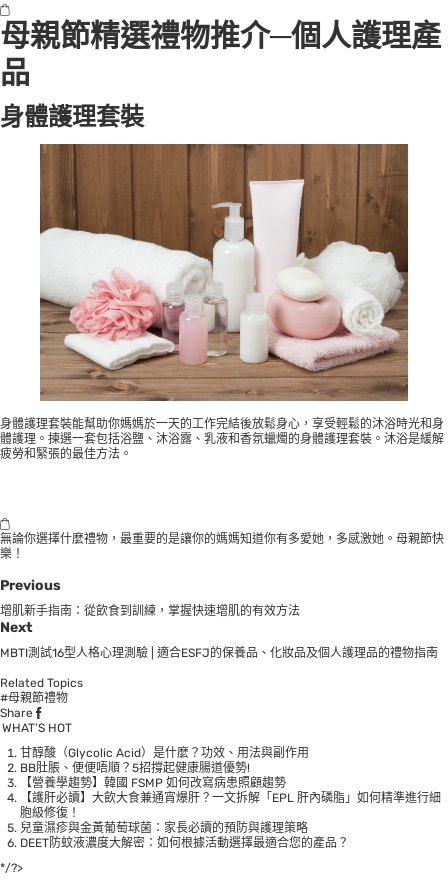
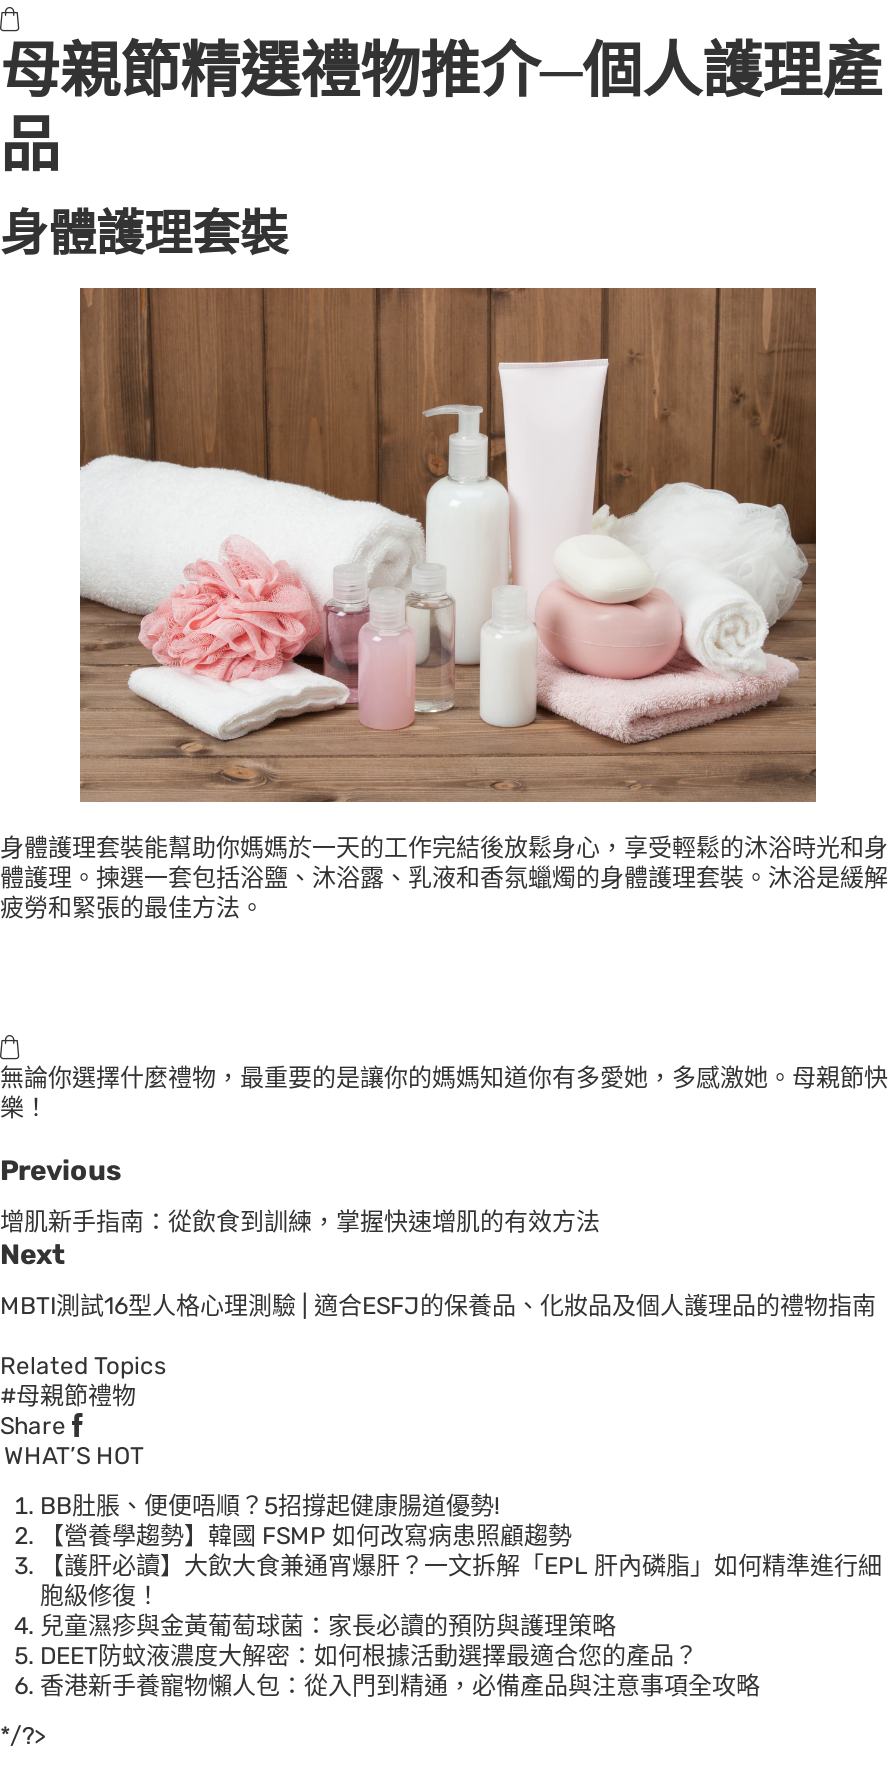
- 甘醇酸（Glycolic Acid）是什麼？功效、用法與副作用

+ 香港新手養寵物懶人包：從入門到精通，必備產品與注意事項全攻略
